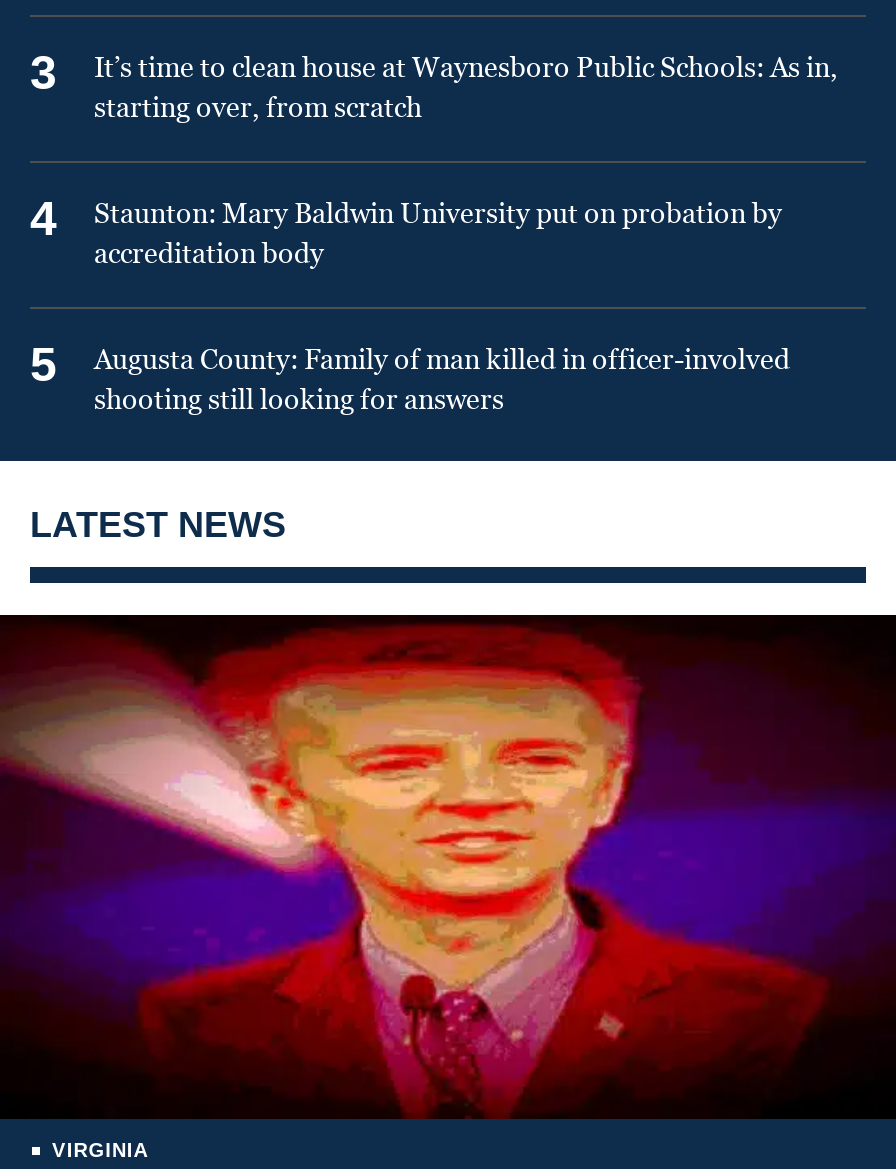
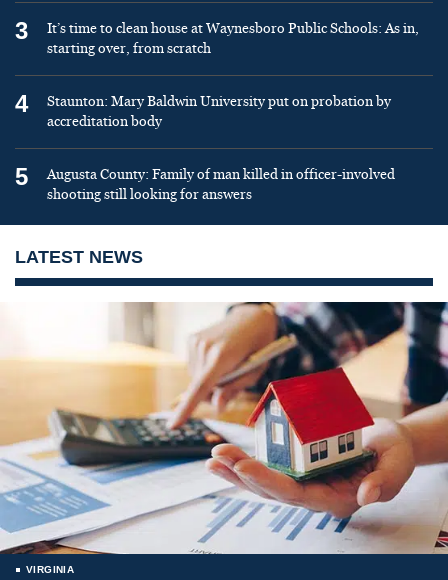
- [image]
+ [image]
